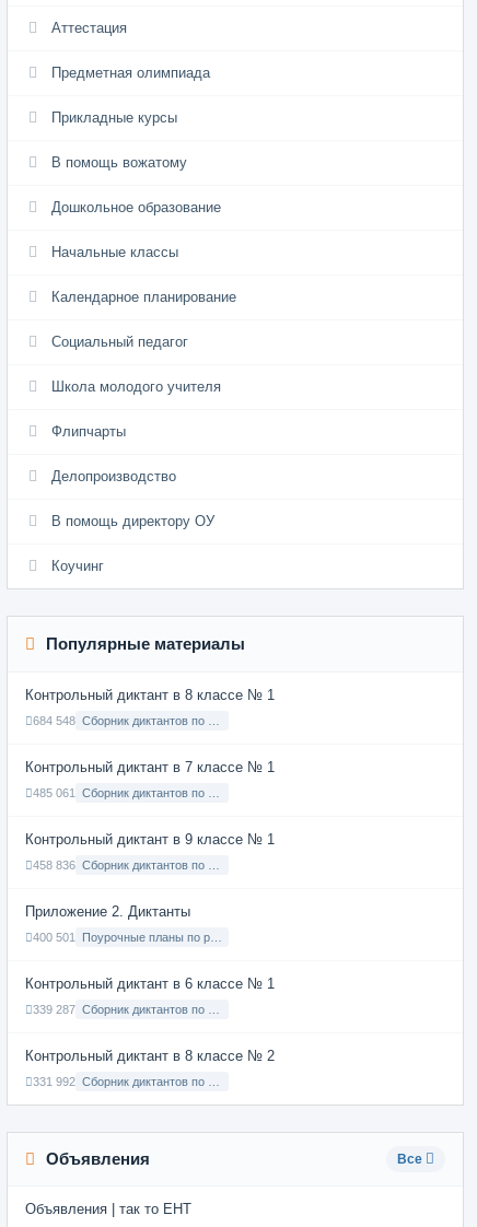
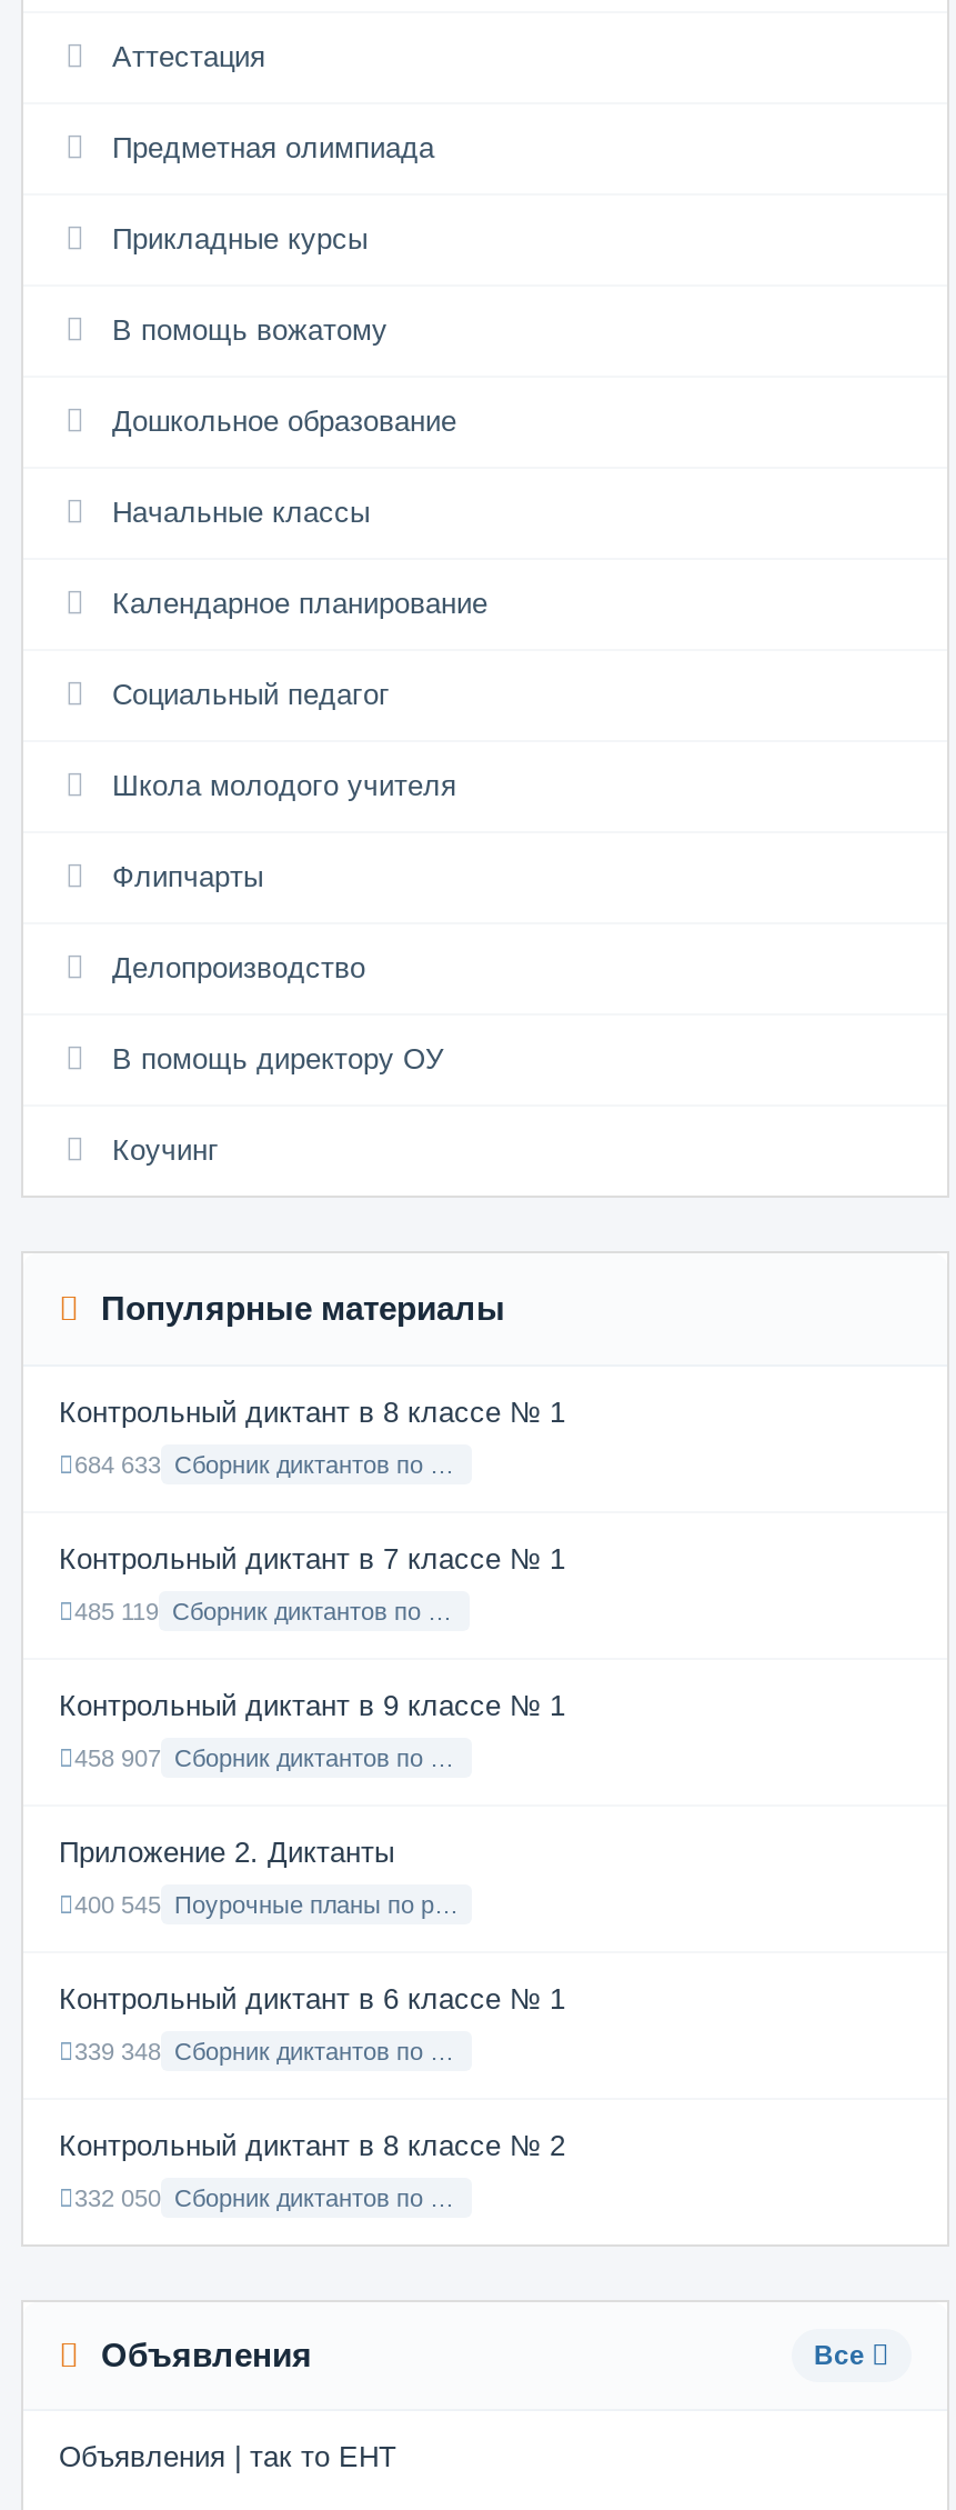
- 684 548
+ 684 633

- 485 061
+ 485 119

- 458 836
+ 458 907

- 400 501
+ 400 545

- 339 287
+ 339 348

- 331 992
+ 332 050
